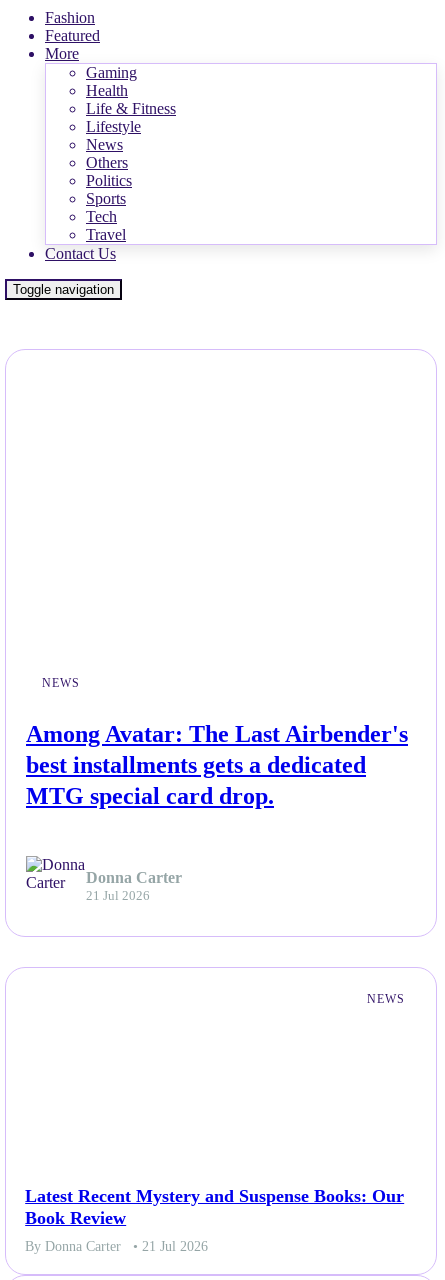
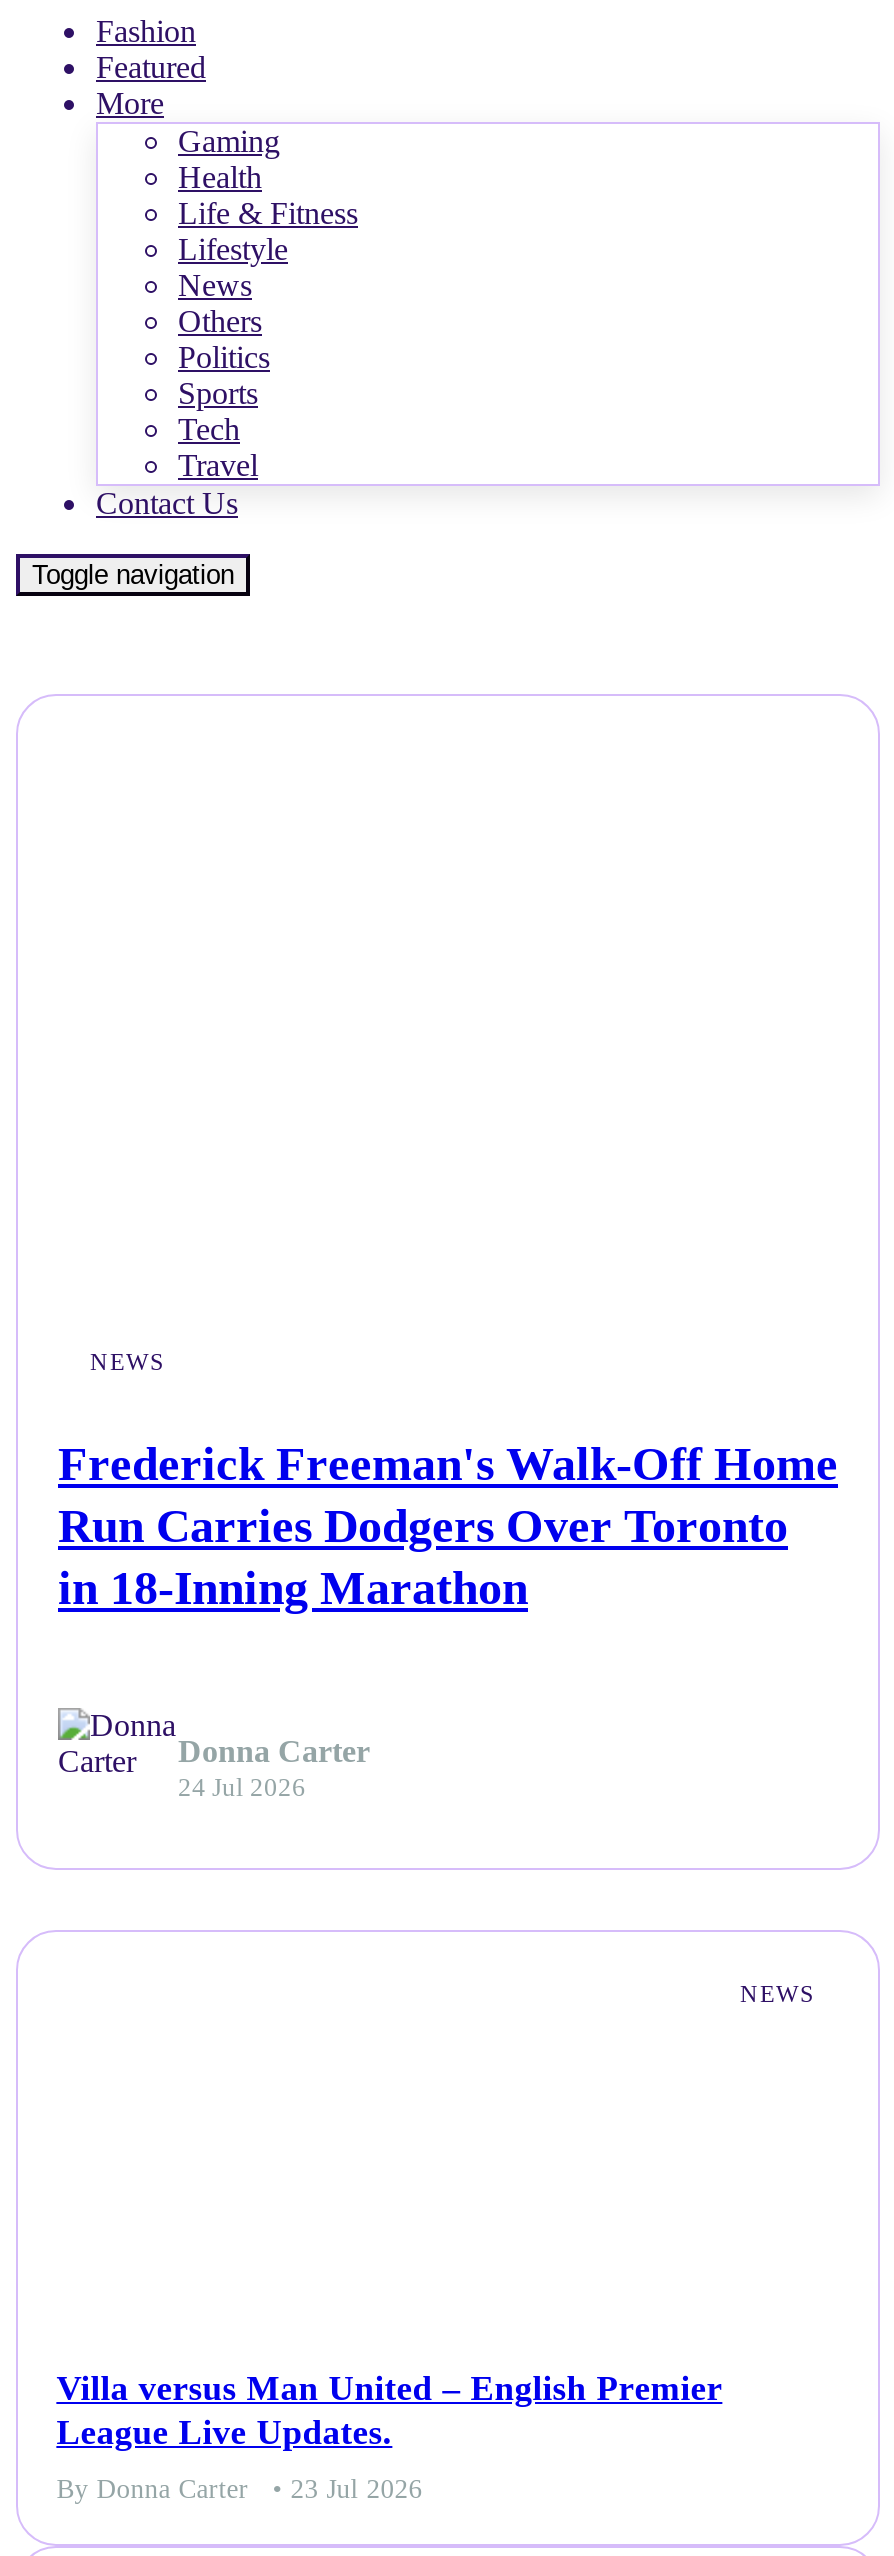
- Among Avatar: The Last Airbender's
- best installments gets a dedicated
- MTG special card drop.
+ Frederick Freeman's Walk-Off Home
+ Run Carries Dodgers Over Toronto
+ in 18-Inning Marathon

- 21 Jul 2026
+ 24 Jul 2026

- Latest Recent Mystery and Suspense Books: Our
- Book Review
+ Villa versus Man United – English Premier
+ League Live Updates.

- By Donna Carter • 21 Jul 2026
+ By Donna Carter • 23 Jul 2026
